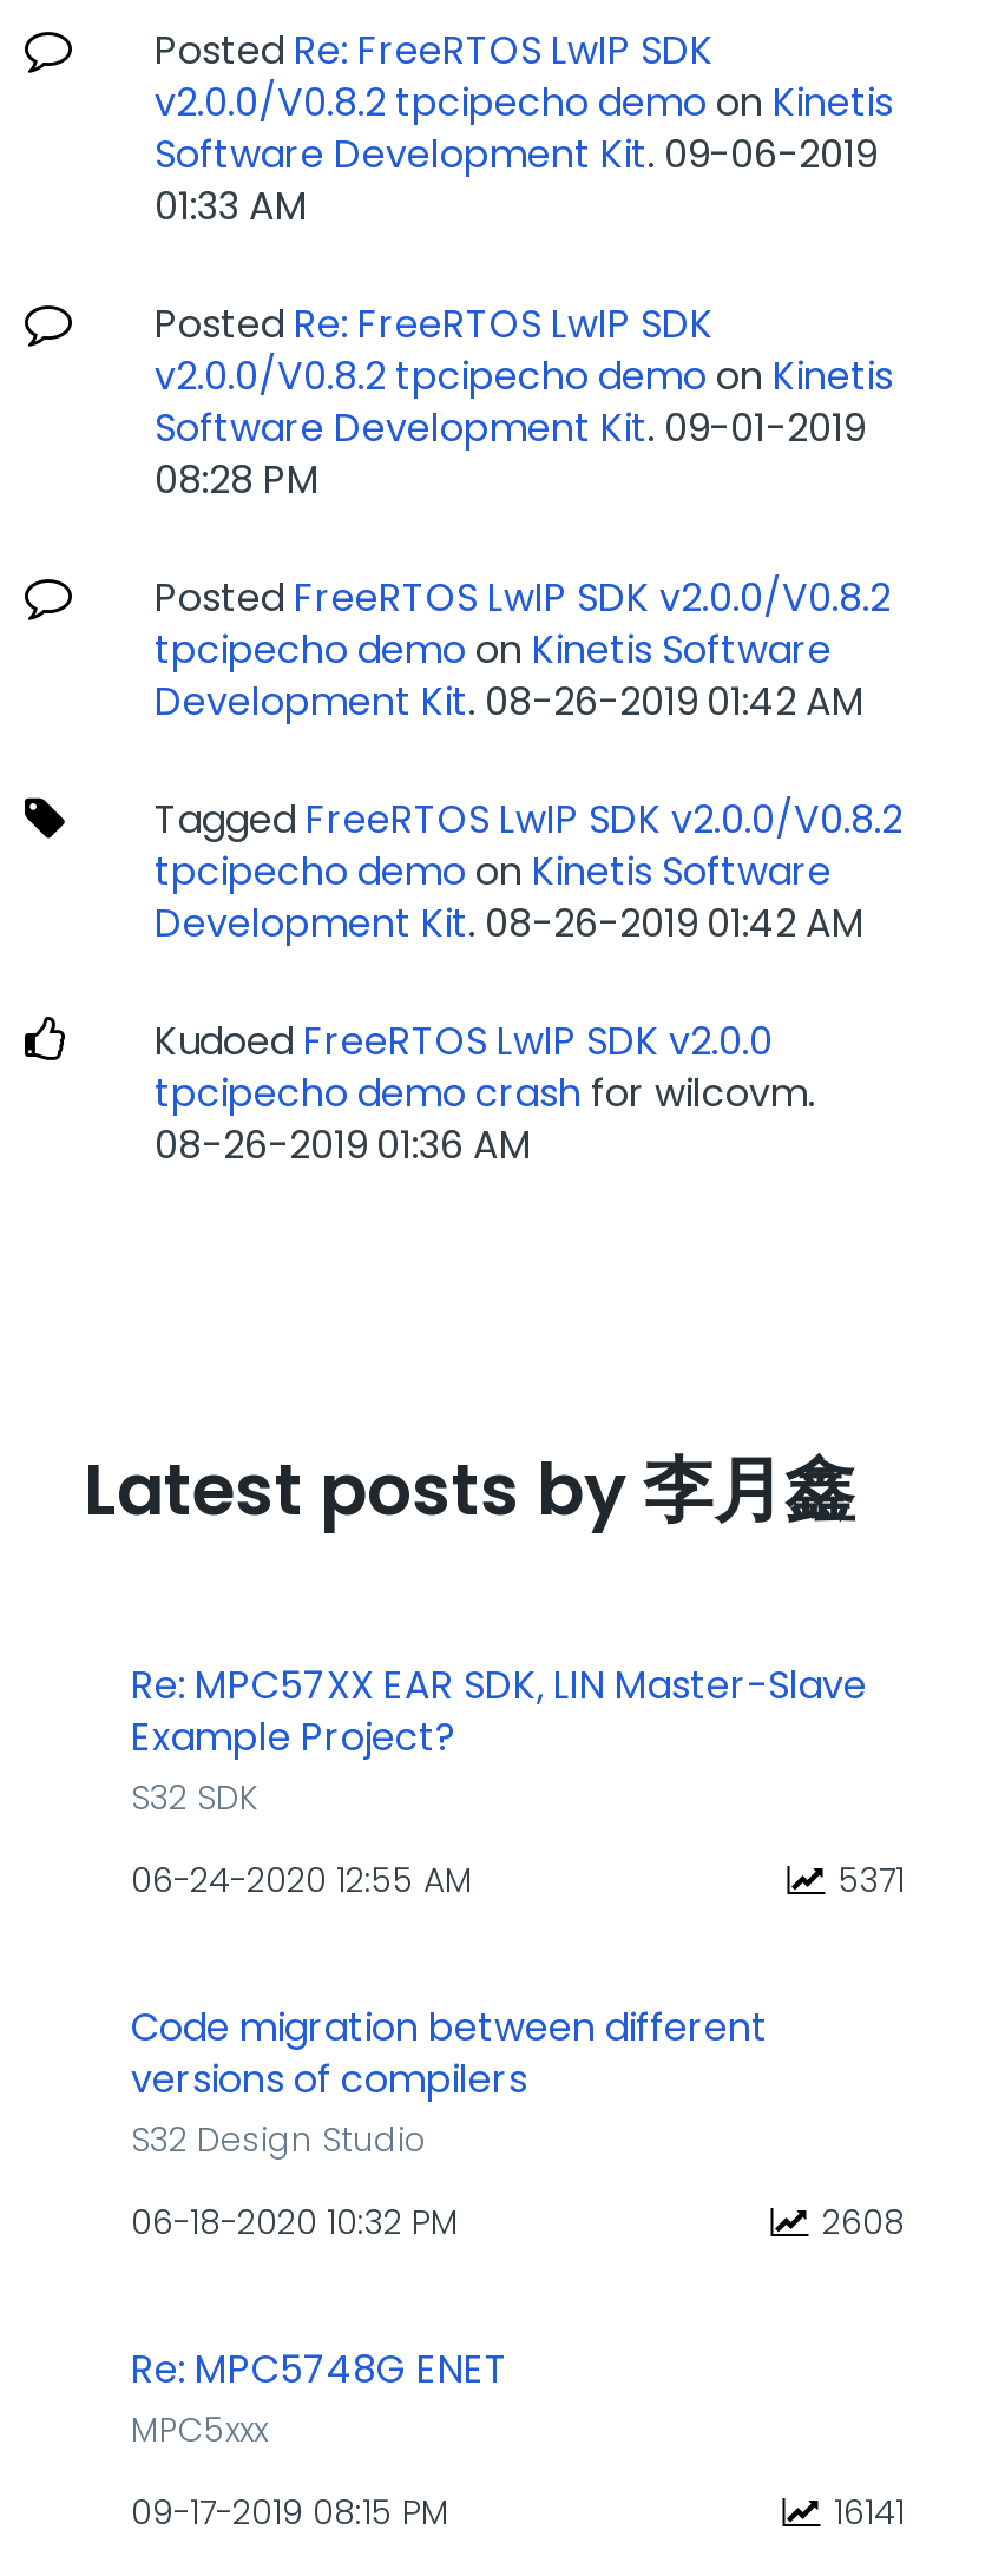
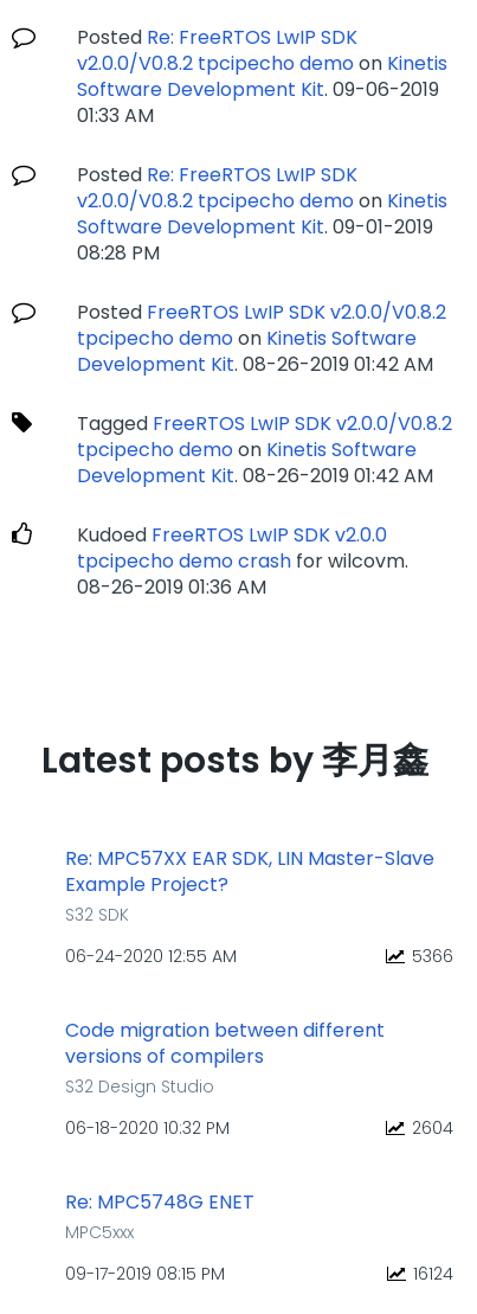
- 5371
+ 5366

- 2608
+ 2604

- 16141
+ 16124
